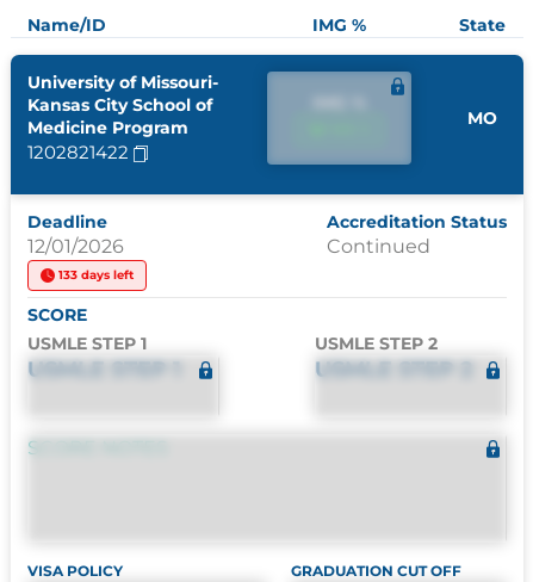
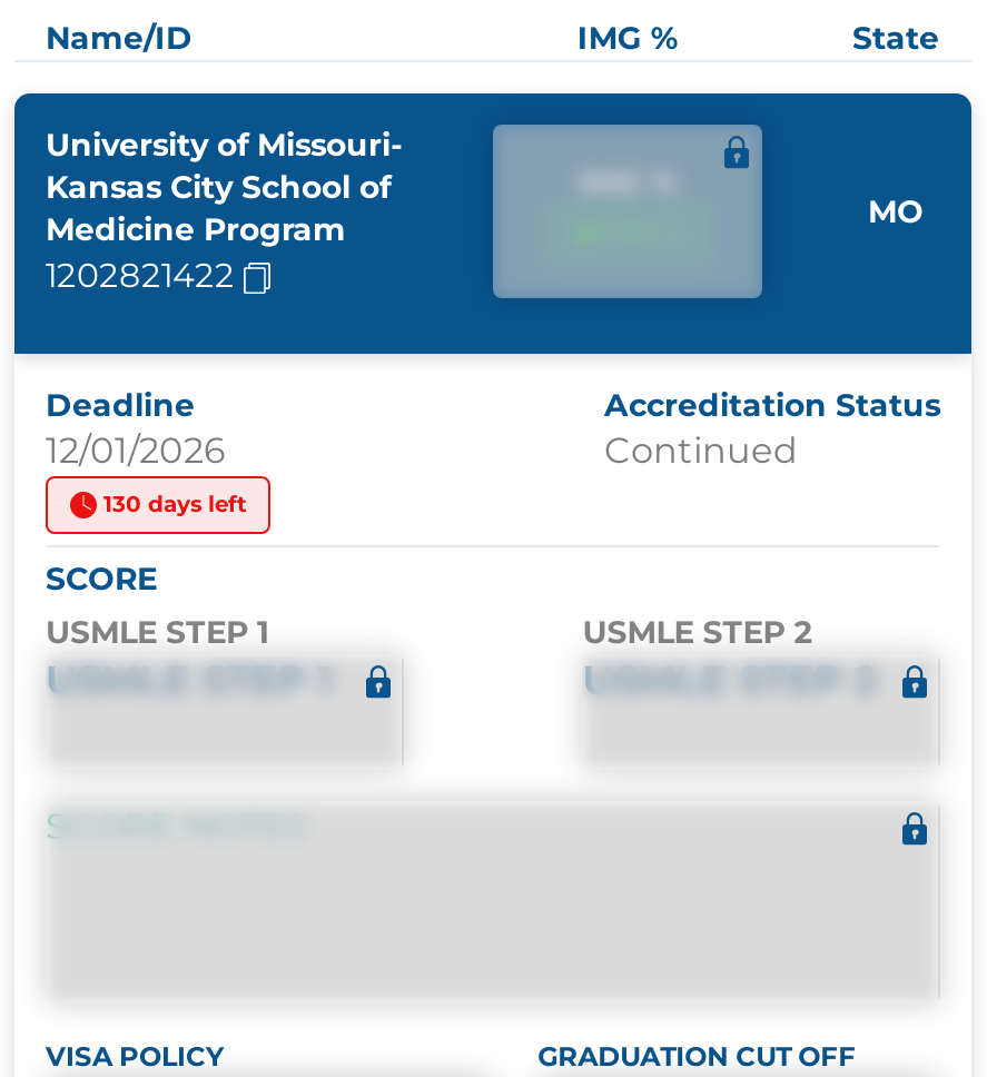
- 133 days left
+ 130 days left
